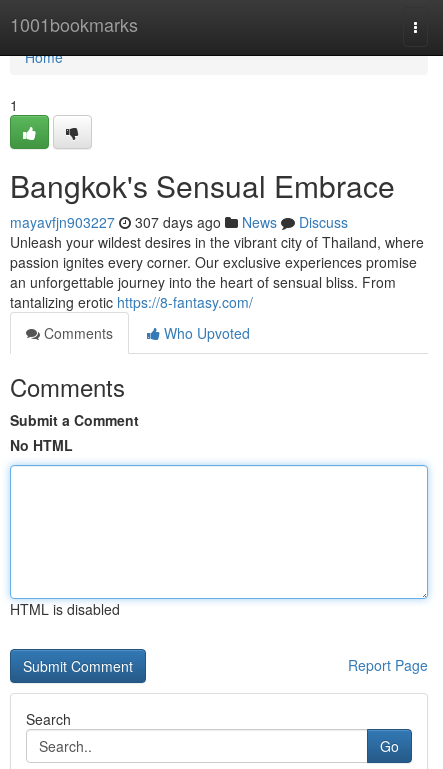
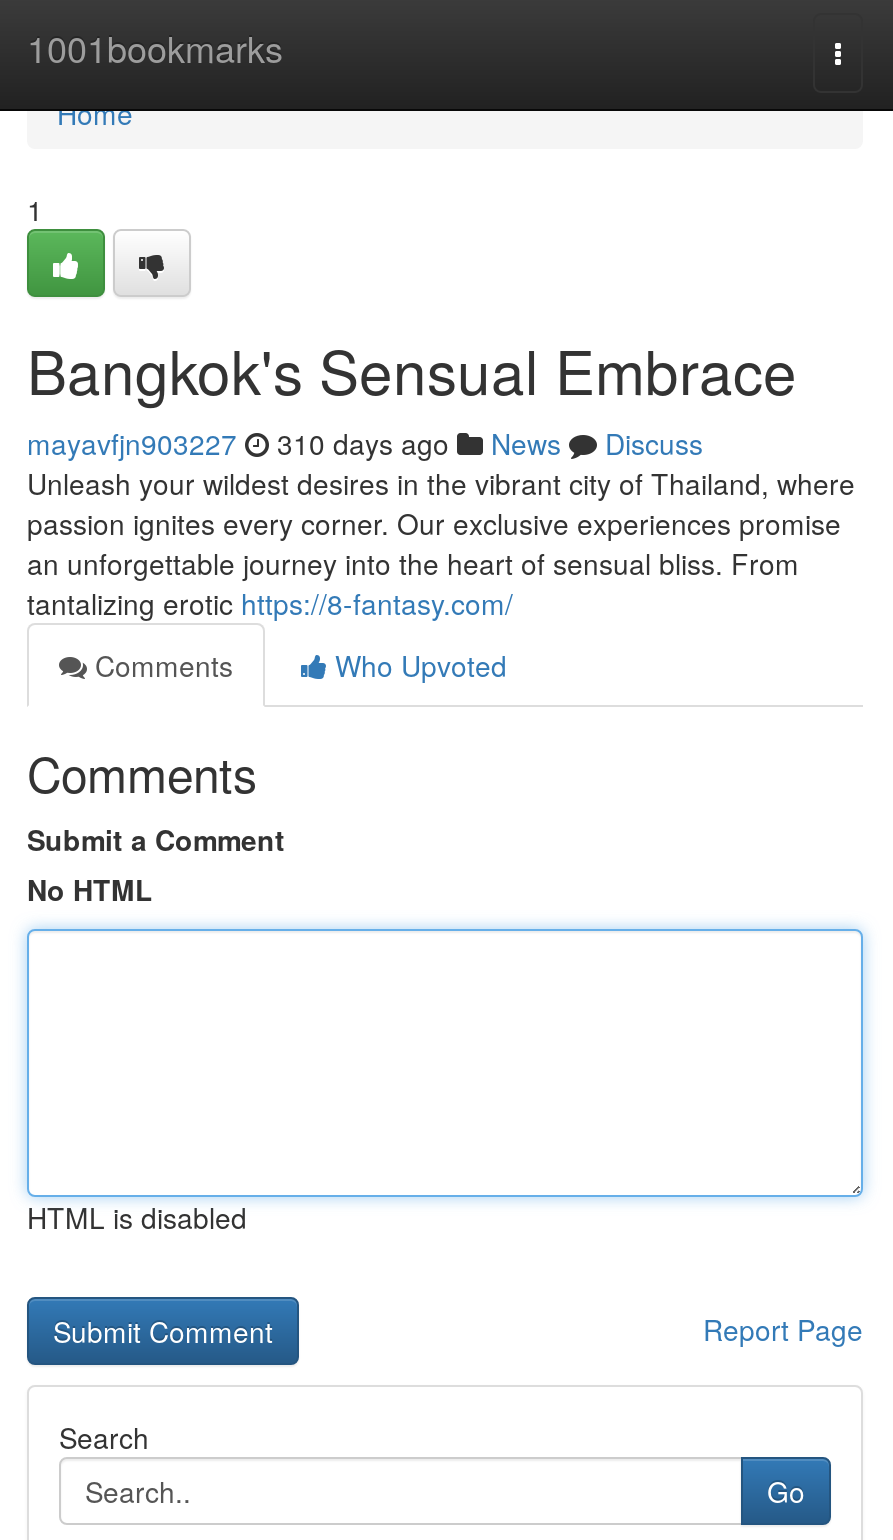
- mayavfjn903227 307 days ago News Discuss
+ mayavfjn903227 310 days ago News Discuss
